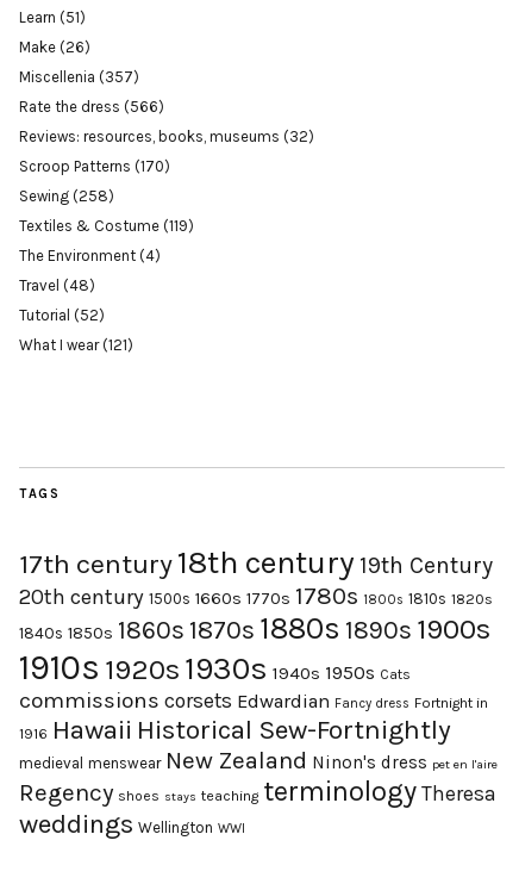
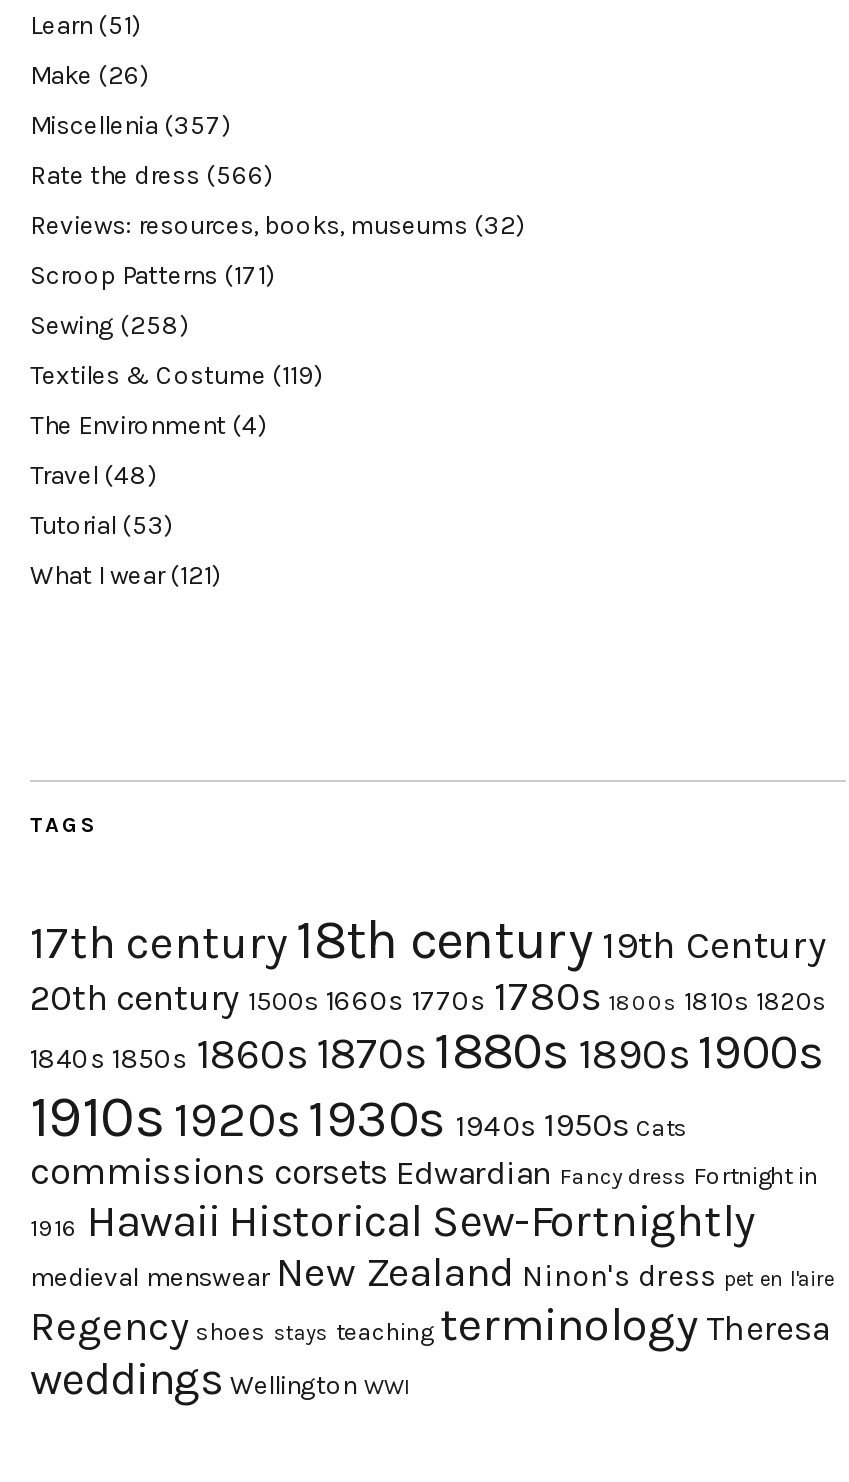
- Scroop Patterns (170)
+ Scroop Patterns (171)

- Tutorial (52)
+ Tutorial (53)
